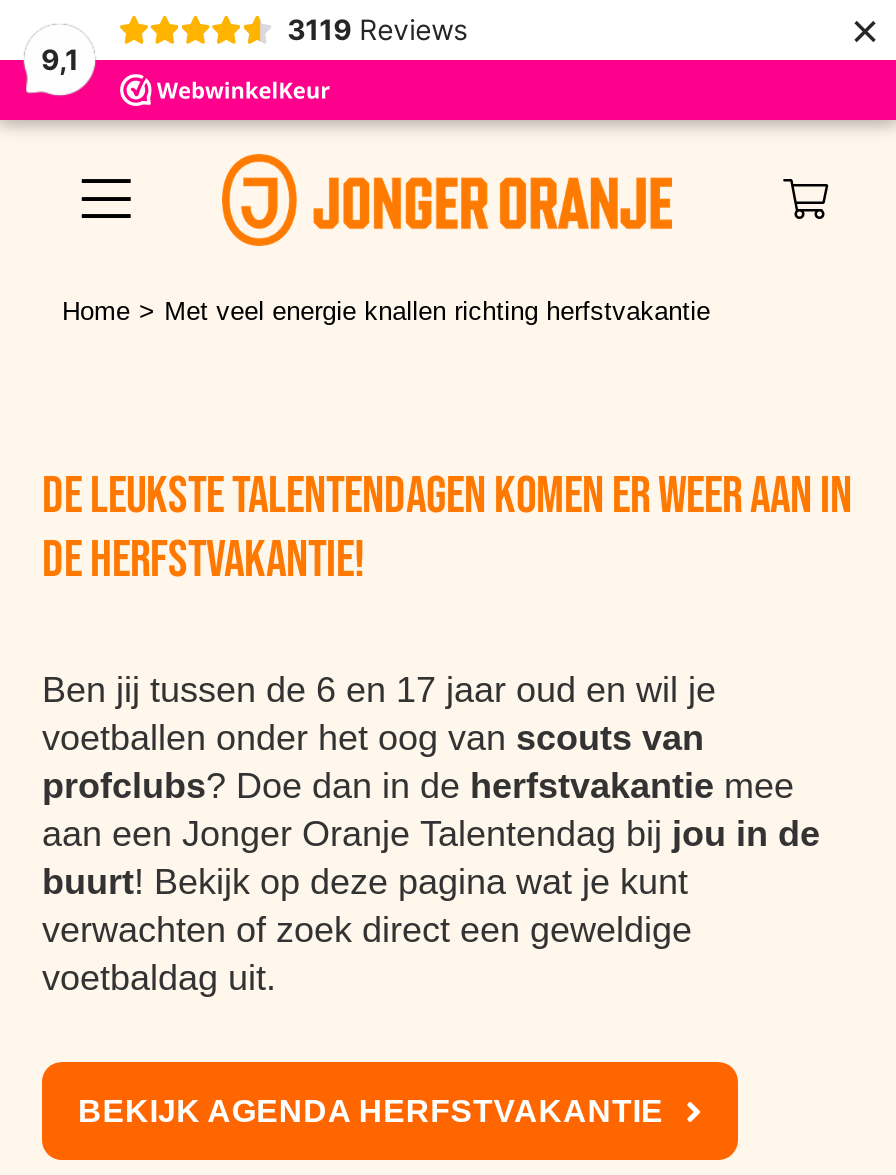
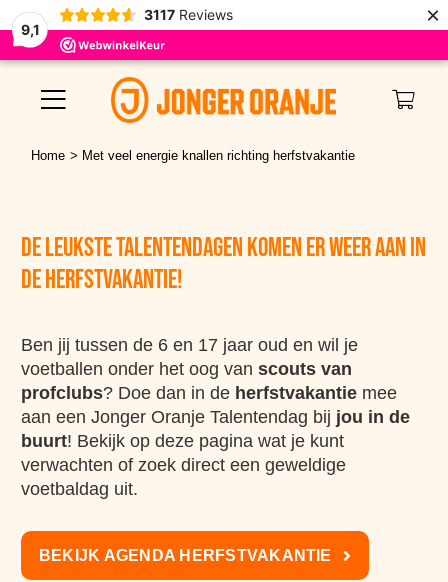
- 3119 Reviews
+ 3117 Reviews
